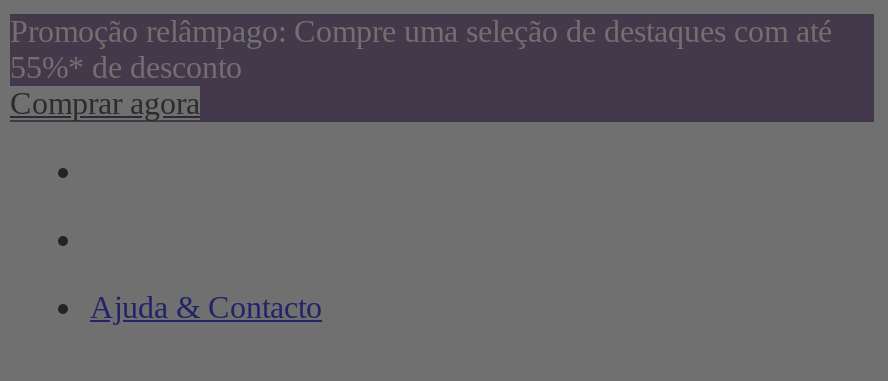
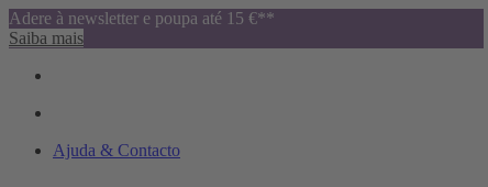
- Promoção relâmpago: Compre uma seleção de destaques com até
- 55%* de desconto
- Comprar agora
+ Adere à newsletter e poupa até 15 €**
+ Saiba mais
